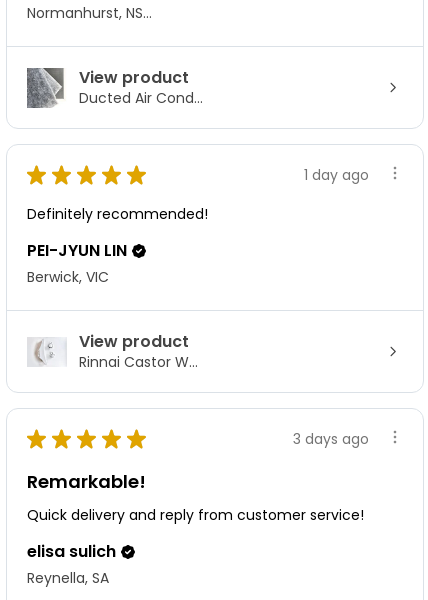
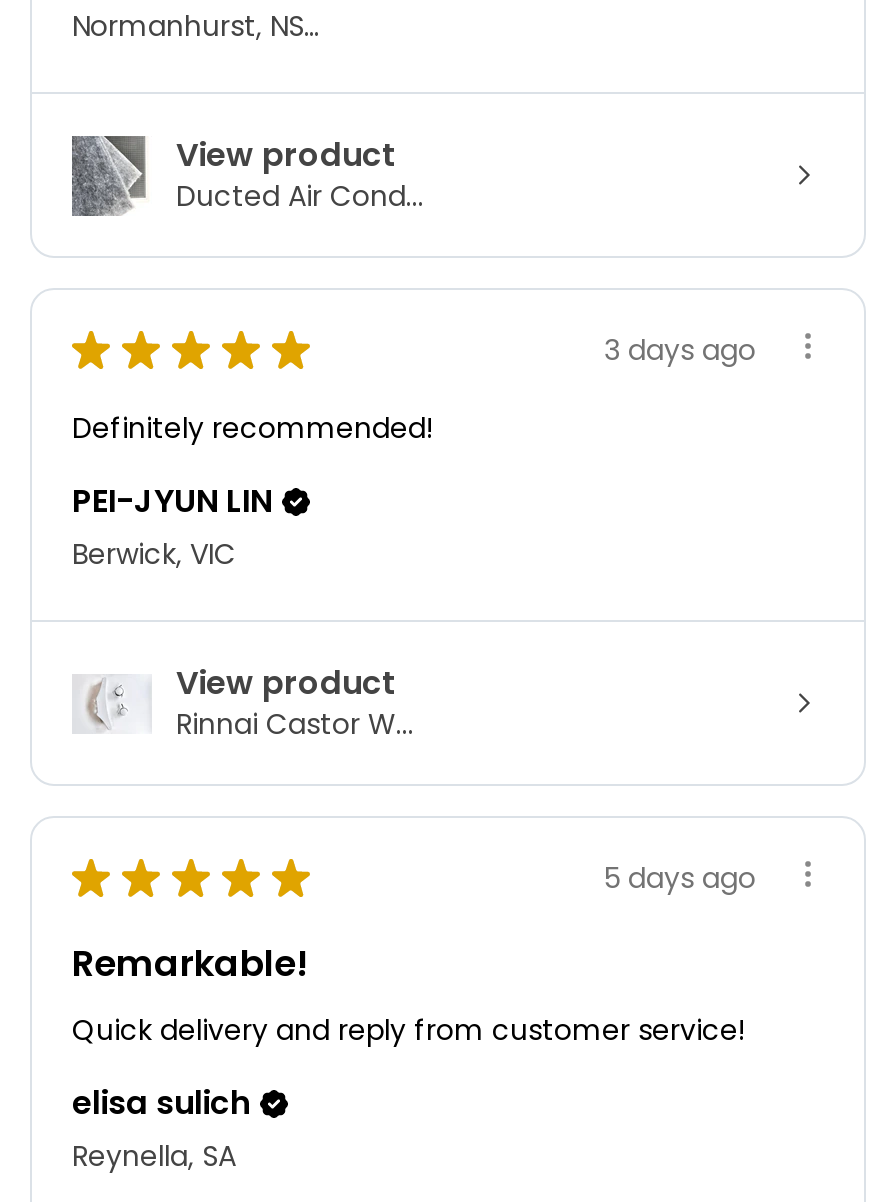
- 1 day ago
+ 3 days ago

- 3 days ago
+ 5 days ago
